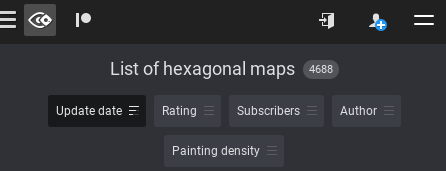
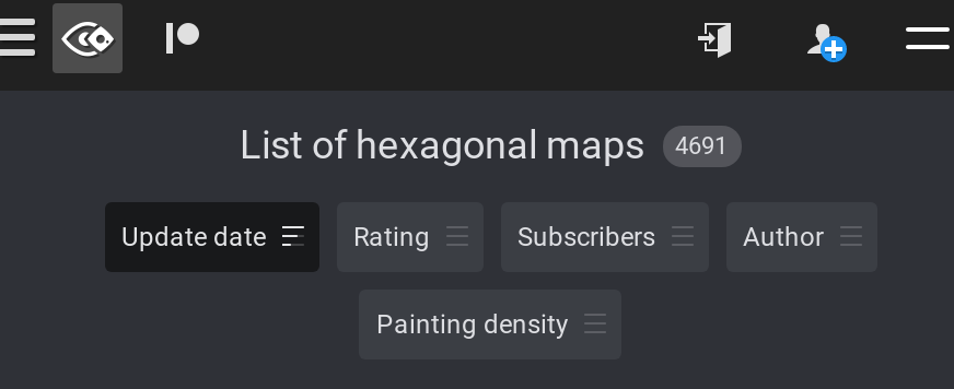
- List of hexagonal maps 4688
+ List of hexagonal maps 4691
